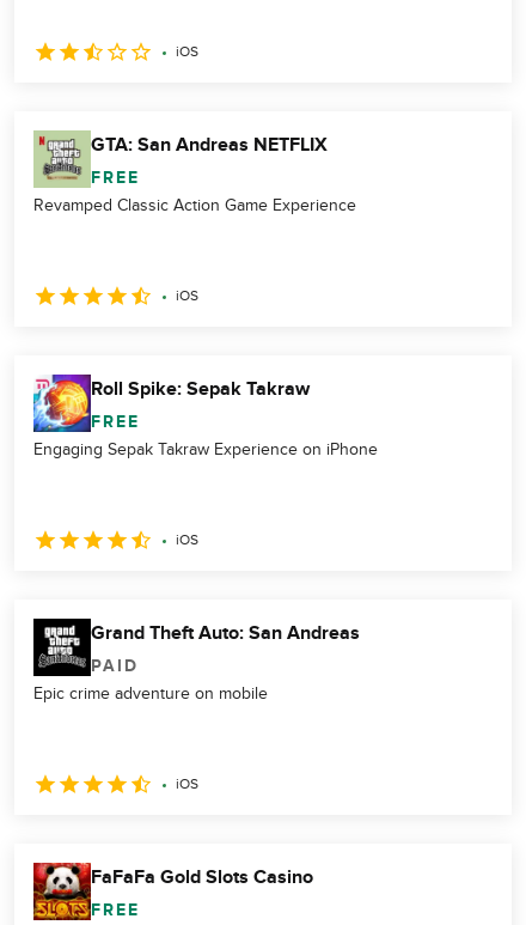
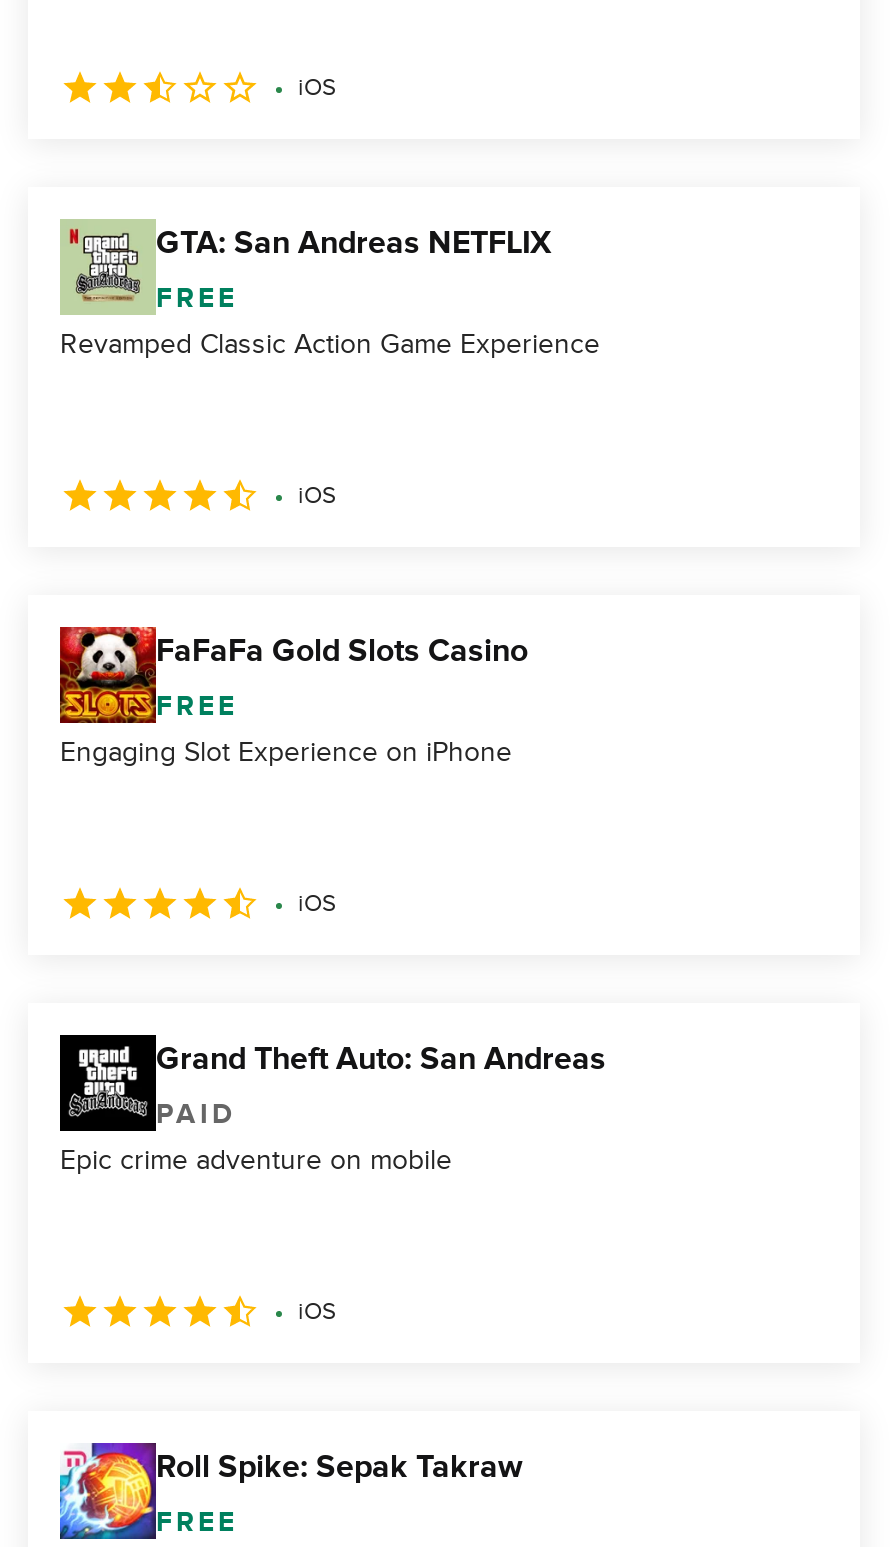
moved down: [image] | Roll Spike: Sepak Takraw

- Engaging Sepak Takraw Experience on iPhone
+ Engaging Slot Experience on iPhone

moved up: [image] | FaFaFa Gold Slots Casino
